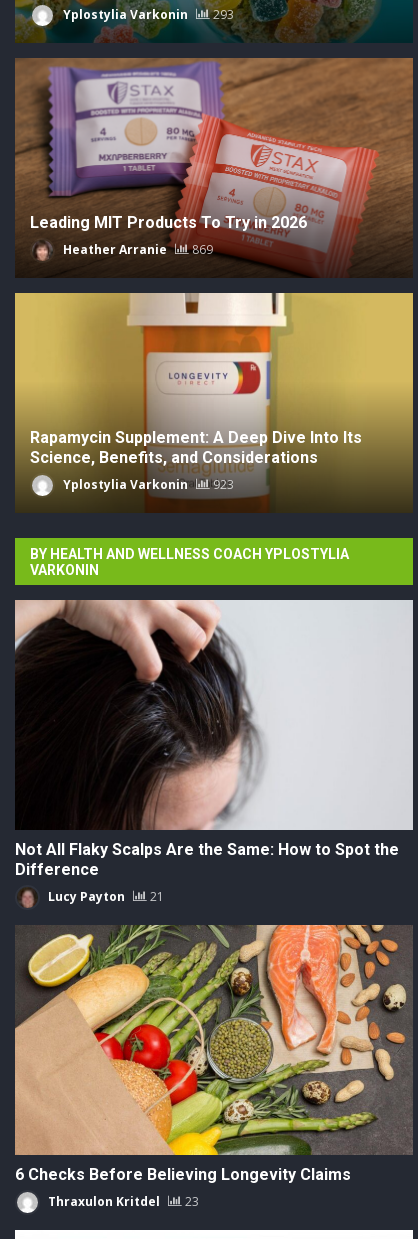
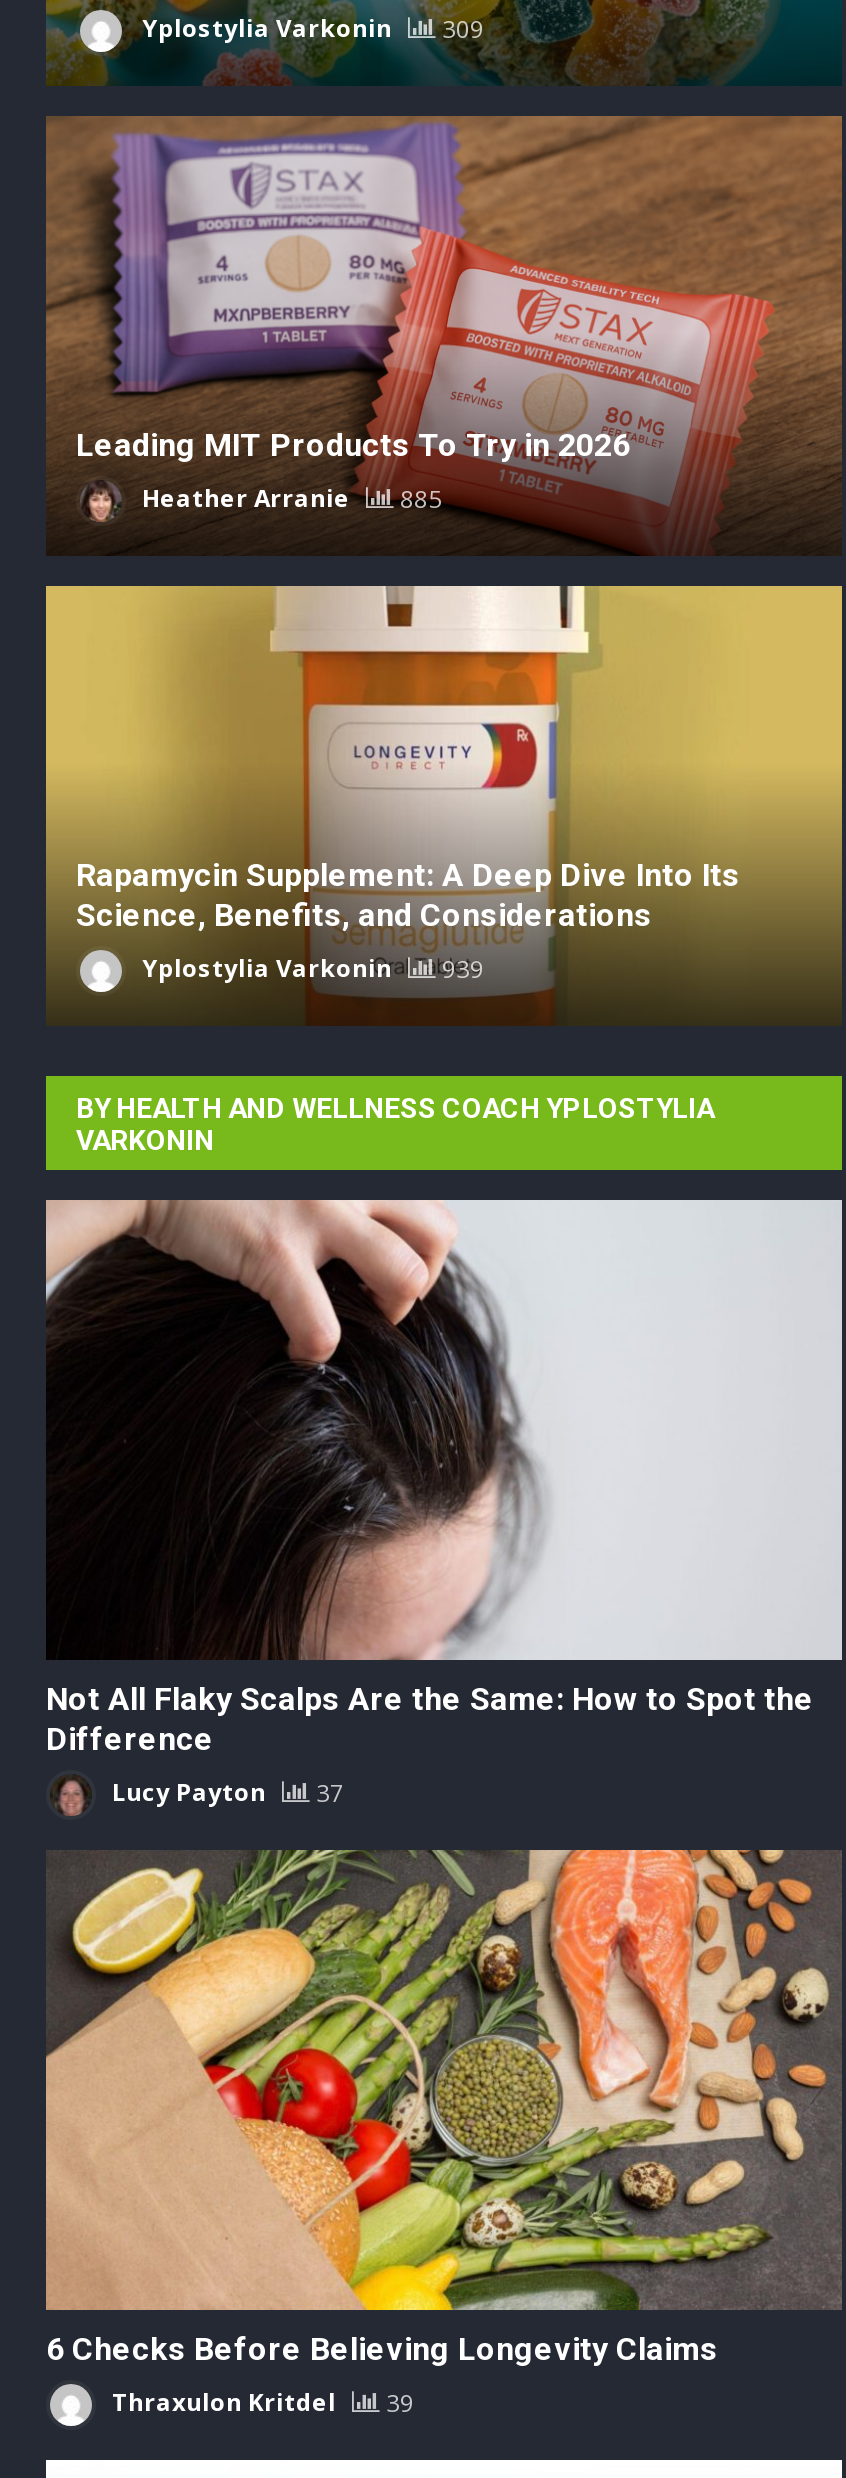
- Yplostylia Varkonin 293
+ Yplostylia Varkonin 309

- Heather Arranie 869
+ Heather Arranie 885

- Yplostylia Varkonin 923
+ Yplostylia Varkonin 939

- Lucy Payton 21
+ Lucy Payton 37

- Thraxulon Kritdel 23
+ Thraxulon Kritdel 39
